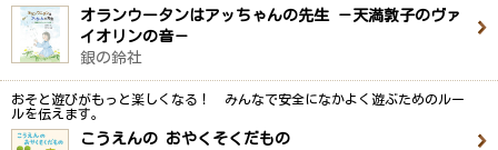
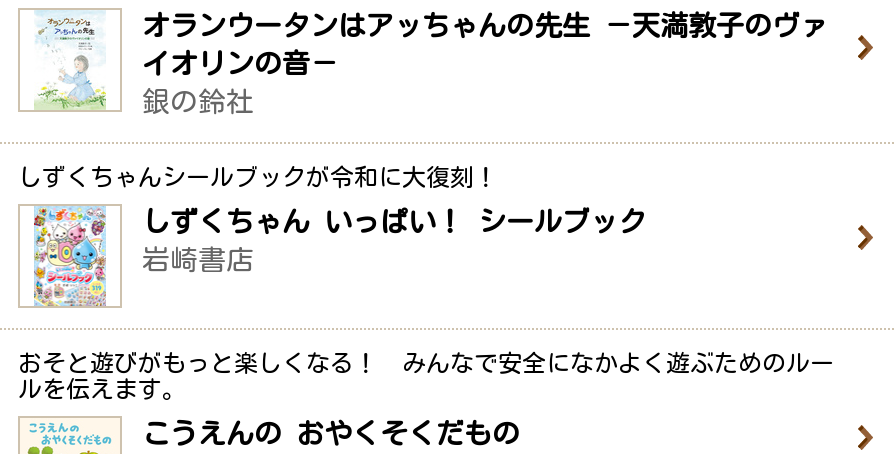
+ [image]
+ しずくちゃんシールブックが令和に大復刻！
+ しずくちゃん いっぱい！ シールブック
+ 岩崎書店
